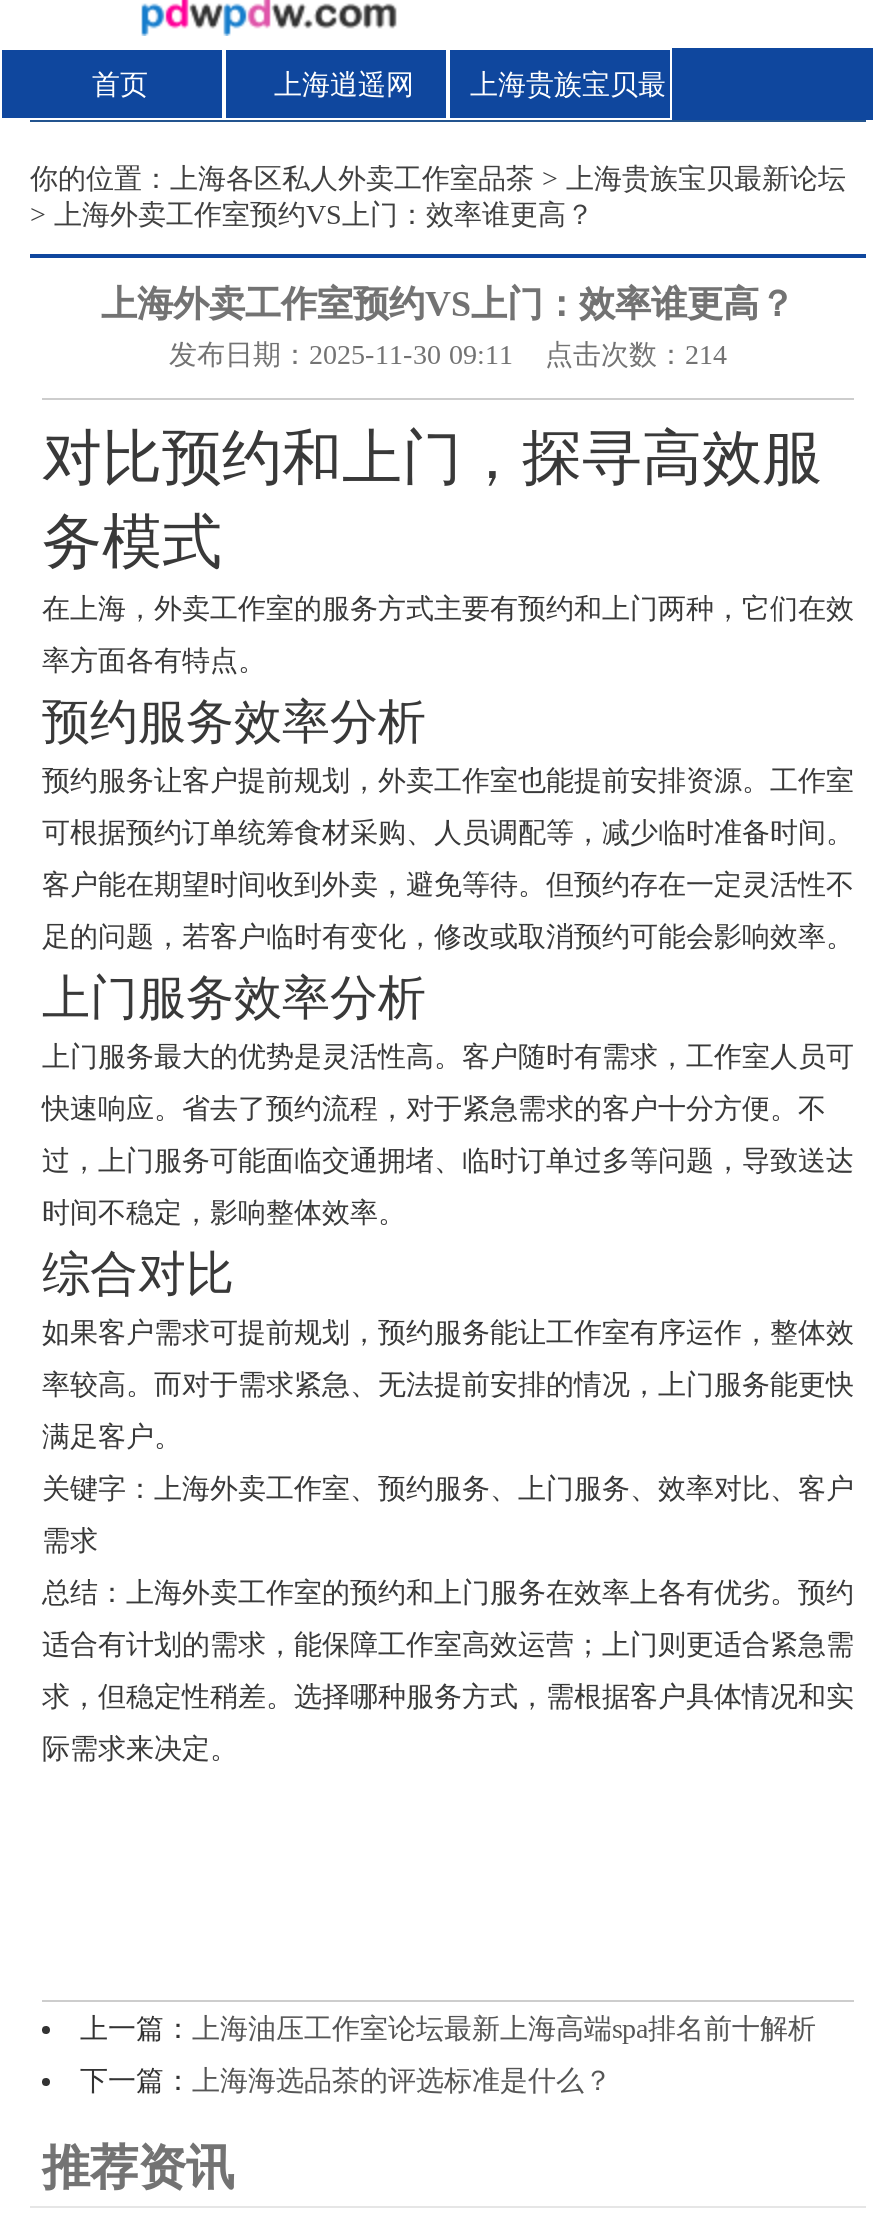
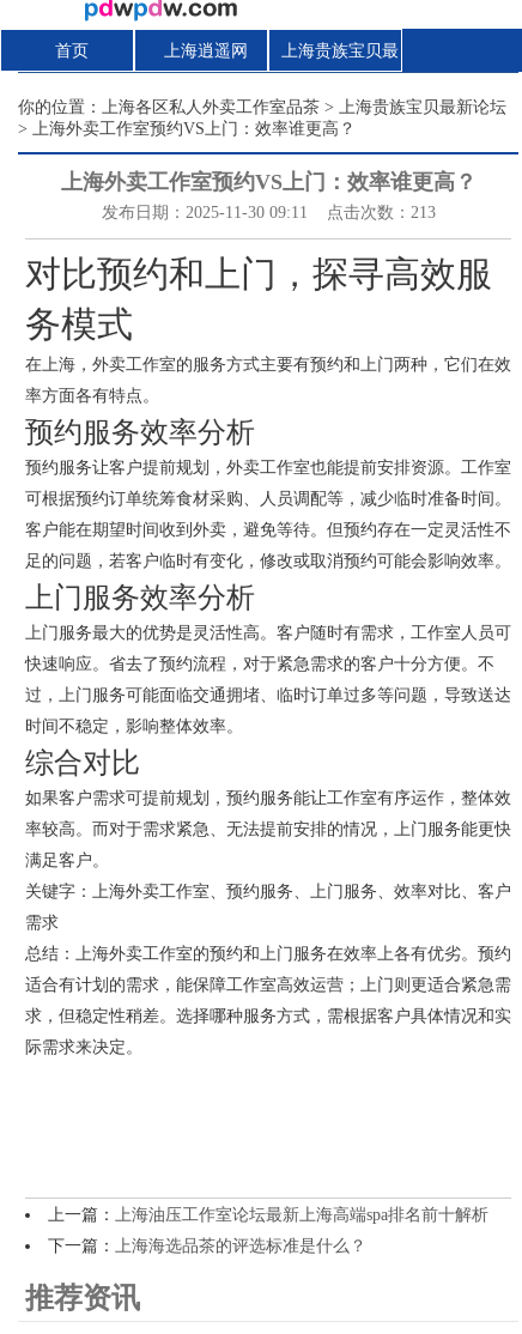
- 发布日期：2025-11-30 09:11 点击次数：214
+ 发布日期：2025-11-30 09:11 点击次数：213
